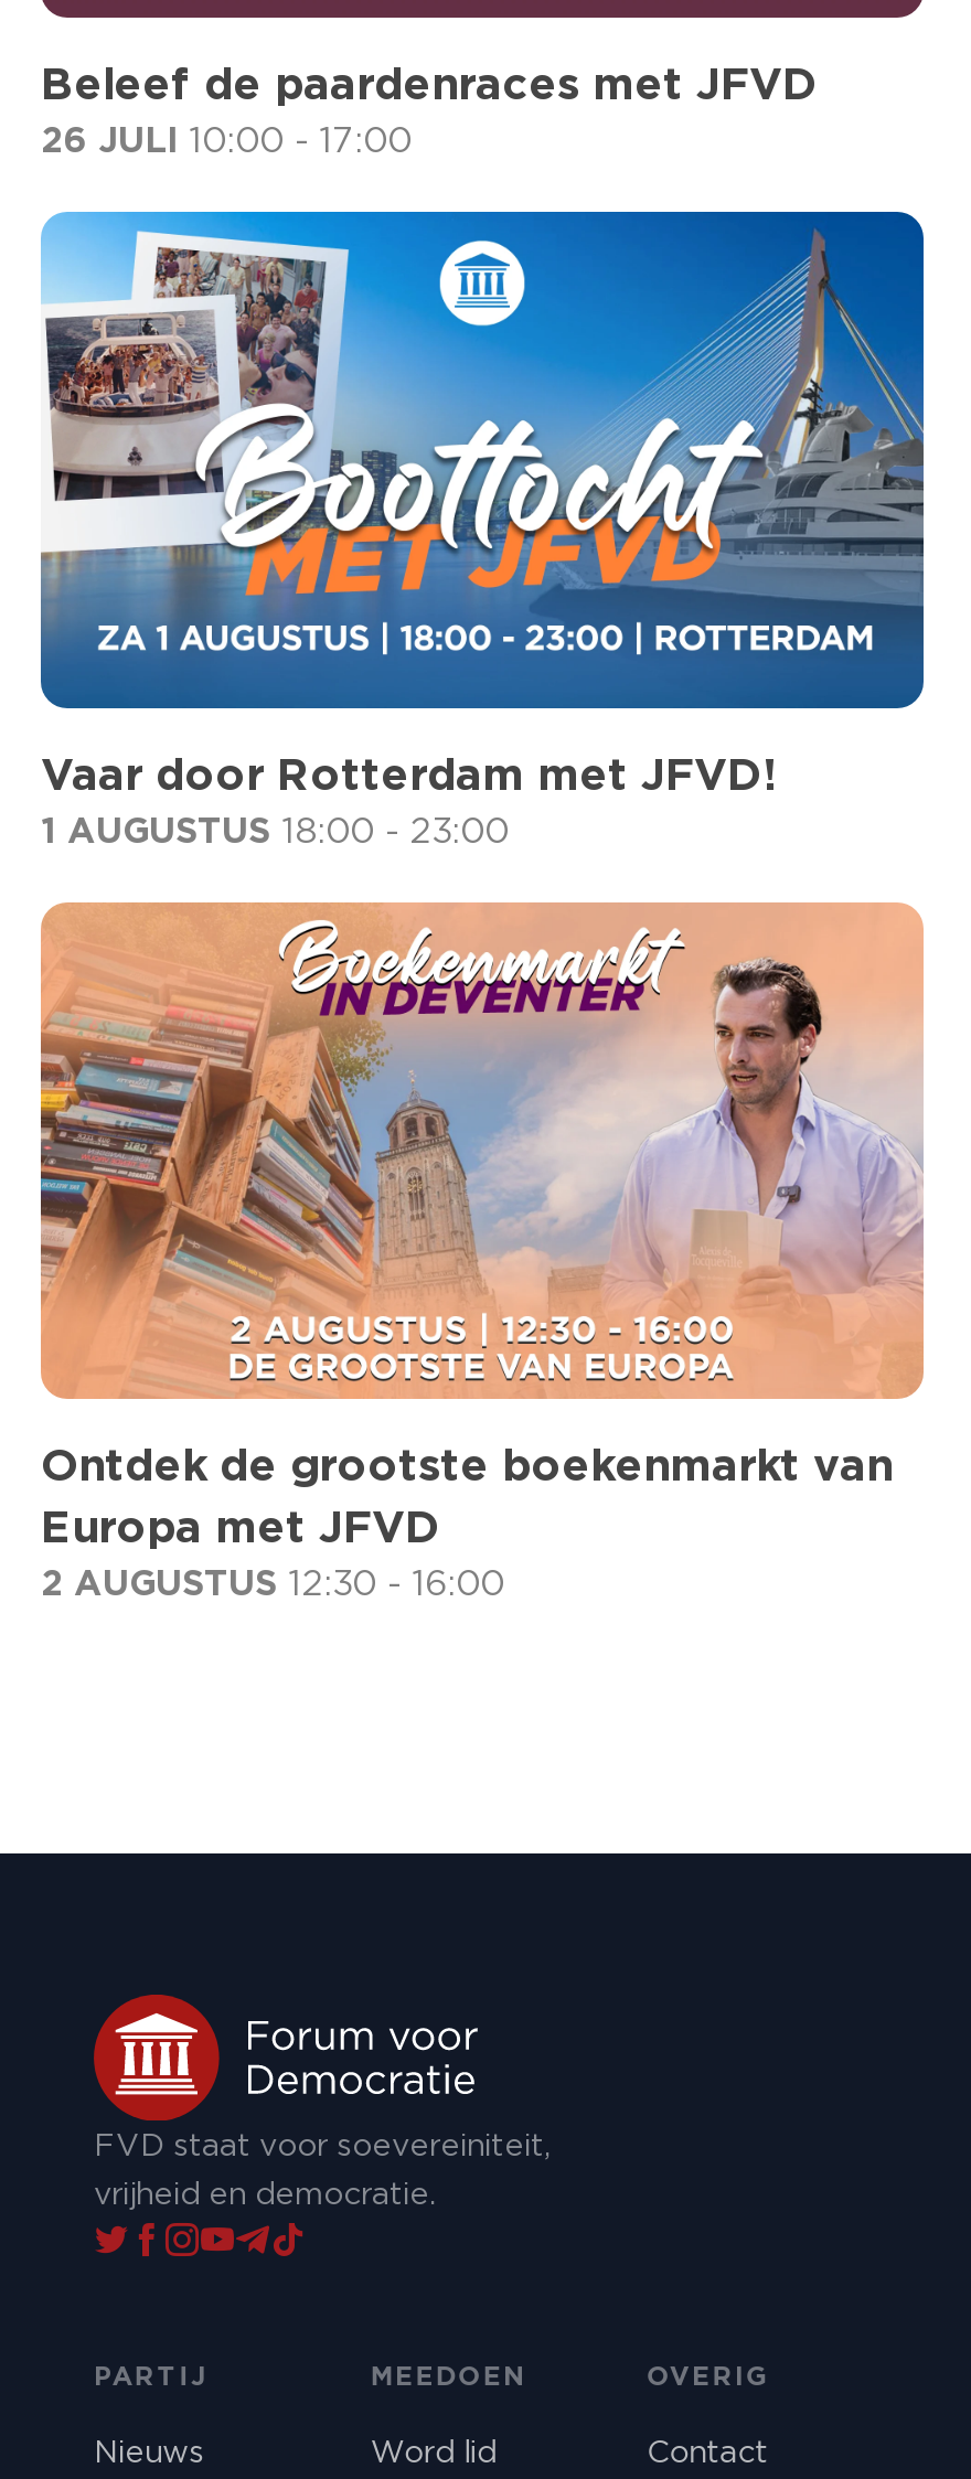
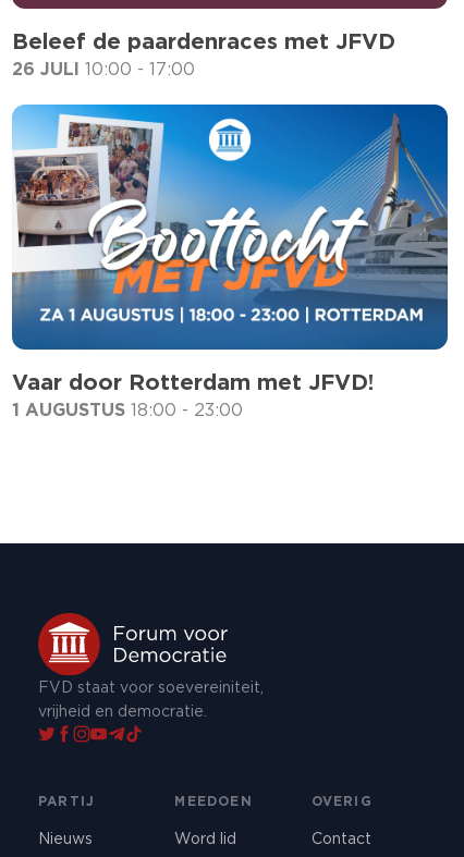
- [image]
- Ontdek de grootste boekenmarkt van
- Europa met JFVD
- 2 AUGUSTUS 12:30 - 16:00
